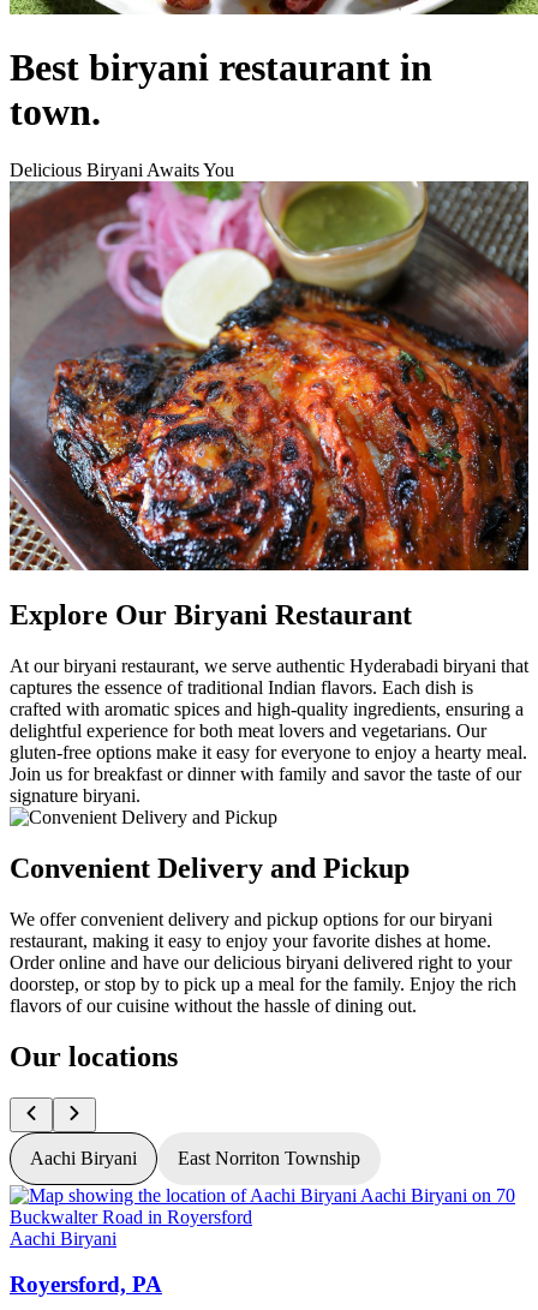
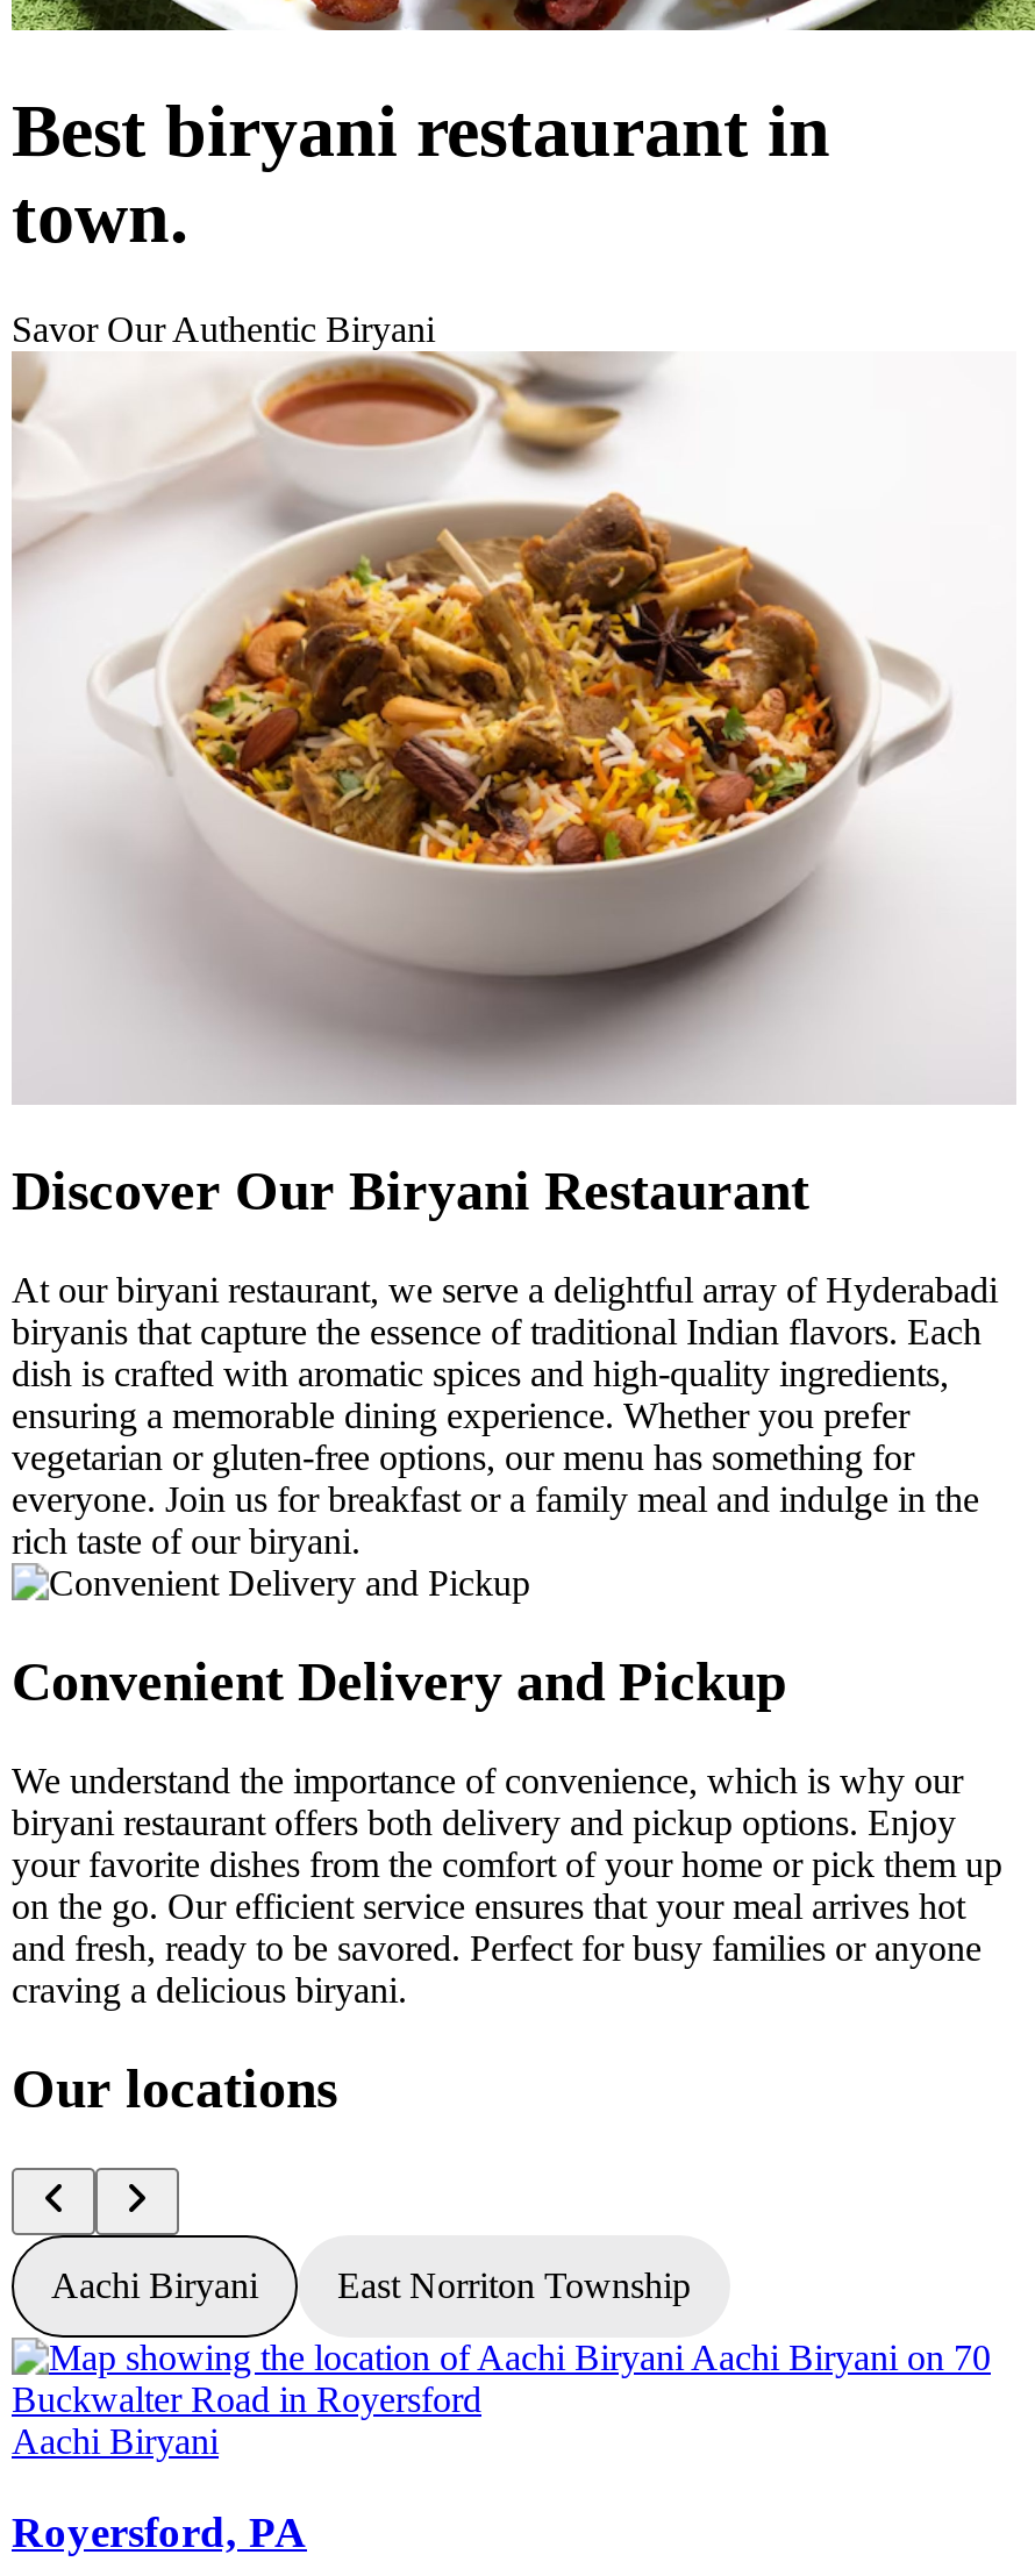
- Delicious Biryani Awaits You
+ Savor Our Authentic Biryani

- [image]
- Explore Our Biryani Restaurant
+ [image]
+ Discover Our Biryani Restaurant

- At our biryani restaurant, we serve authentic Hyderabadi biryani that
- captures the essence of traditional Indian flavors. Each dish is
- crafted with aromatic spices and high-quality ingredients, ensuring a
- delightful experience for both meat lovers and vegetarians. Our
- gluten-free options make it easy for everyone to enjoy a hearty meal.
- Join us for breakfast or dinner with family and savor the taste of our
- signature biryani.
+ At our biryani restaurant, we serve a delightful array of Hyderabadi
+ biryanis that capture the essence of traditional Indian flavors. Each
+ dish is crafted with aromatic spices and high-quality ingredients,
+ ensuring a memorable dining experience. Whether you prefer
+ vegetarian or gluten-free options, our menu has something for
+ everyone. Join us for breakfast or a family meal and indulge in the
+ rich taste of our biryani.

- We offer convenient delivery and pickup options for our biryani
- restaurant, making it easy to enjoy your favorite dishes at home.
- Order online and have our delicious biryani delivered right to your
- doorstep, or stop by to pick up a meal for the family. Enjoy the rich
- flavors of our cuisine without the hassle of dining out.
+ We understand the importance of convenience, which is why our
+ biryani restaurant offers both delivery and pickup options. Enjoy
+ your favorite dishes from the comfort of your home or pick them up
+ on the go. Our efficient service ensures that your meal arrives hot
+ and fresh, ready to be savored. Perfect for busy families or anyone
+ craving a delicious biryani.
